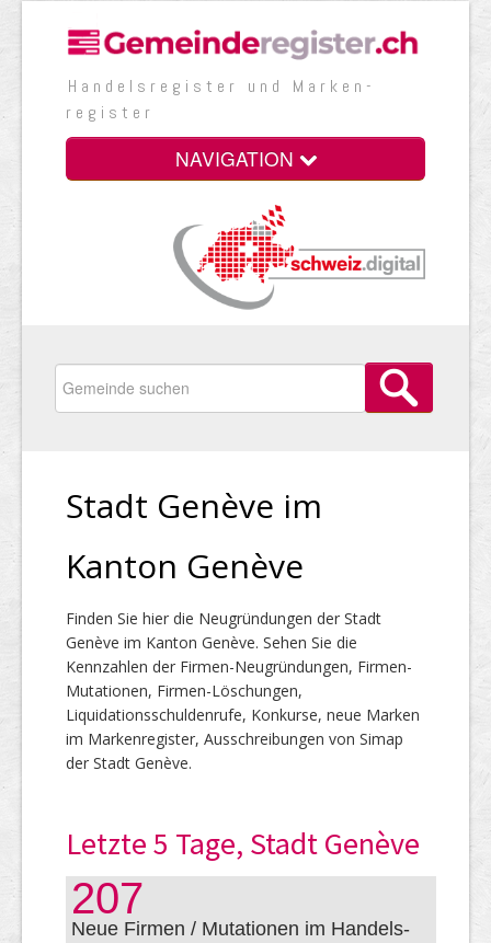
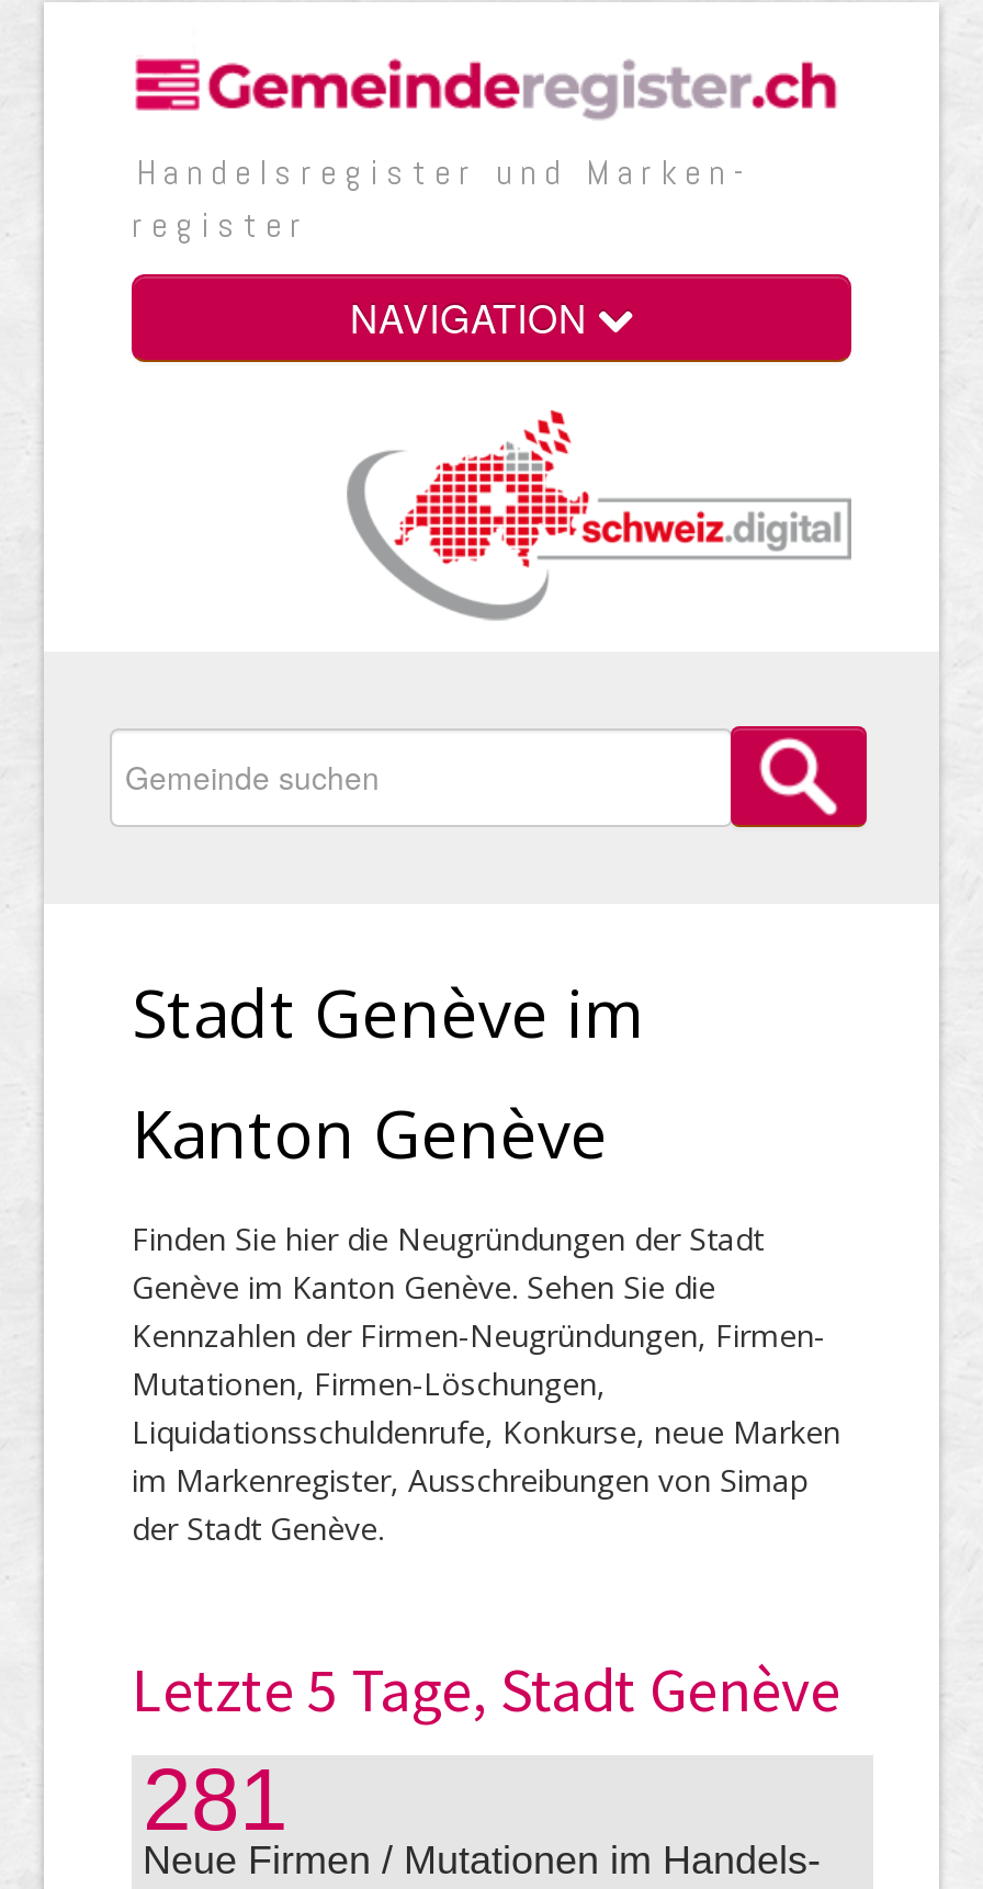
- 207
+ 281
